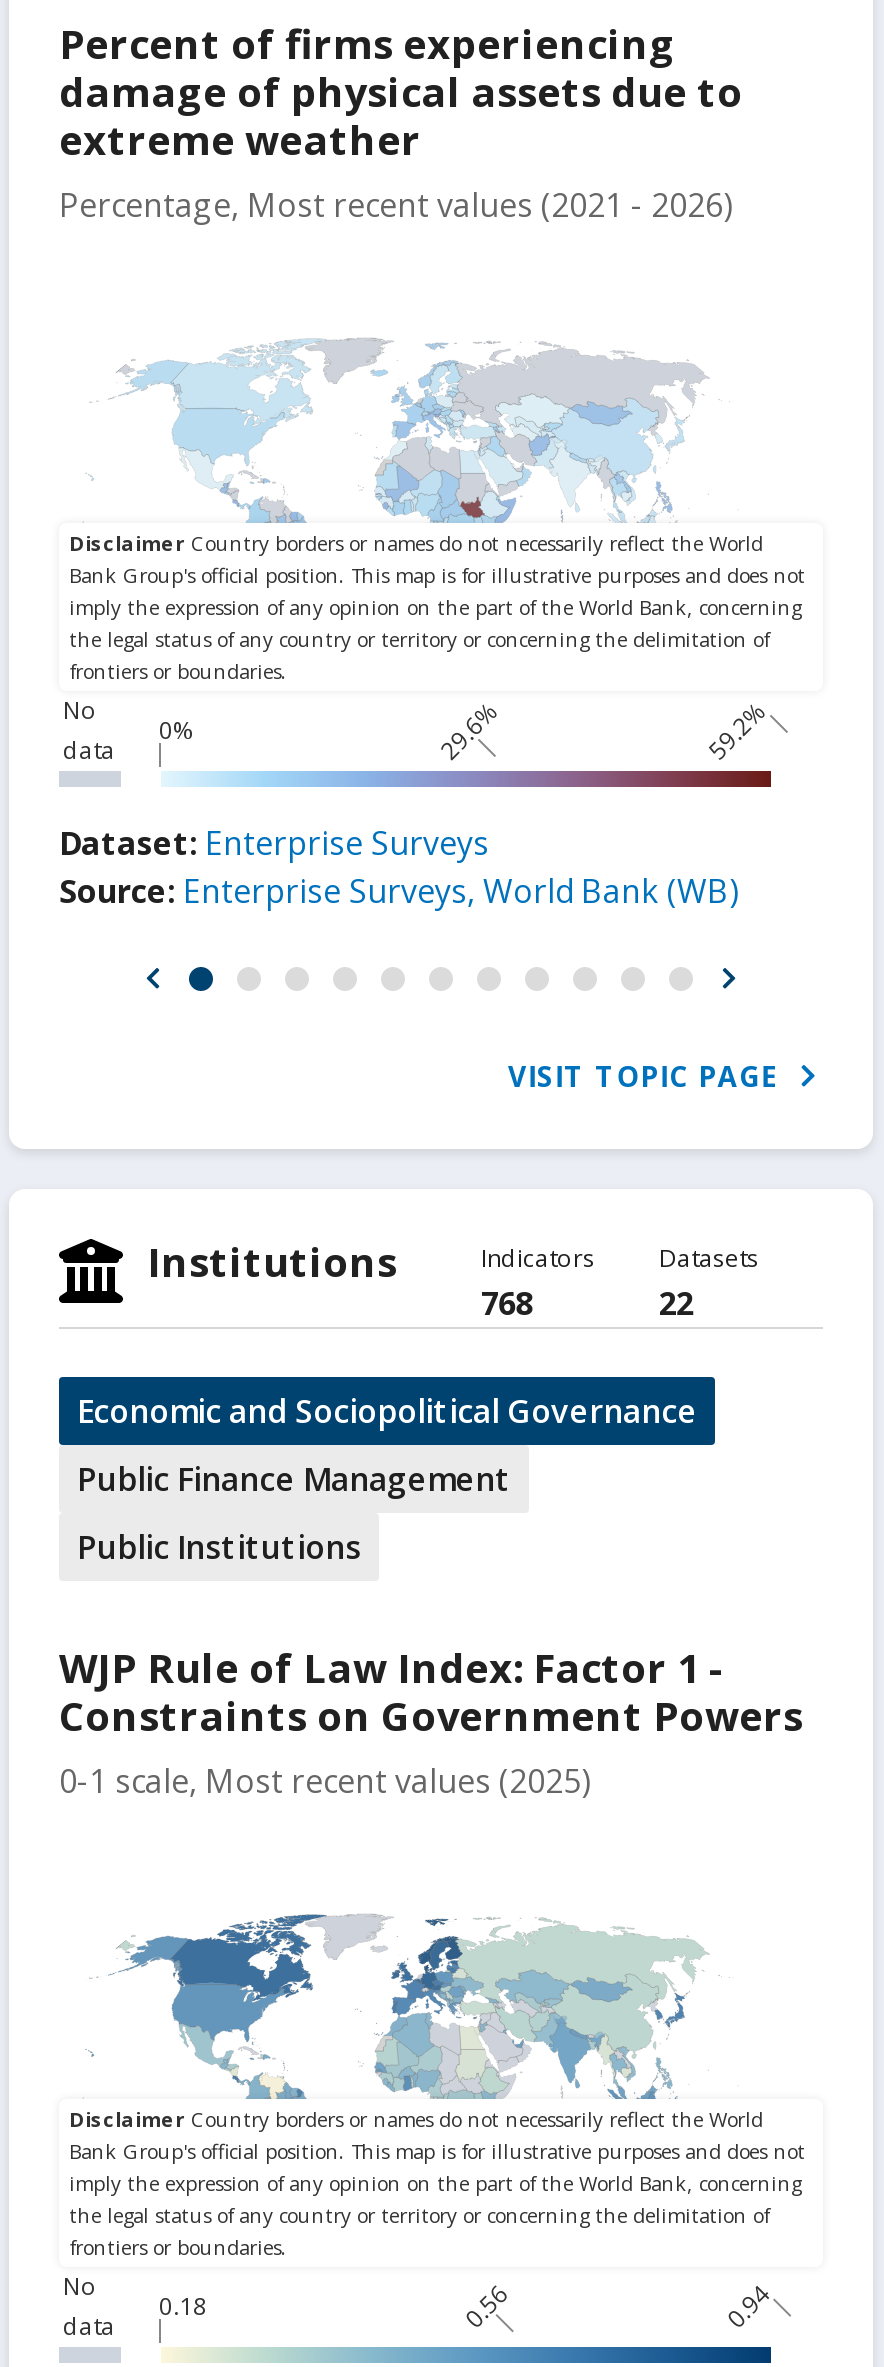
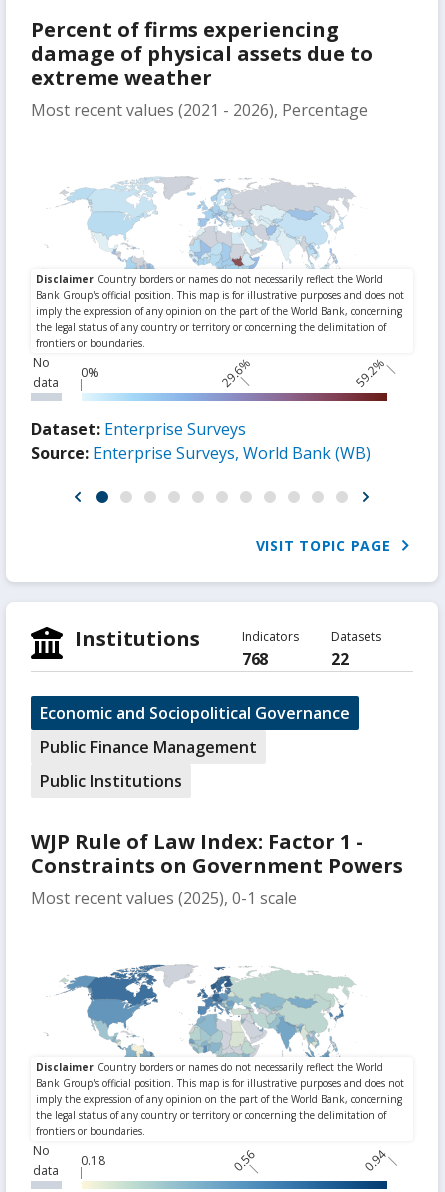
- Percentage, Most recent values (2021 - 2026)
+ Most recent values (2021 - 2026), Percentage

- 0-1 scale, Most recent values (2025)
+ Most recent values (2025), 0-1 scale
